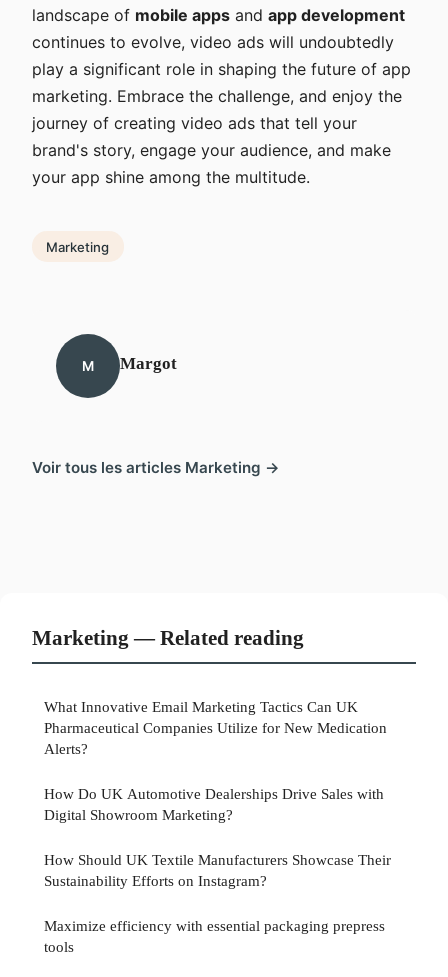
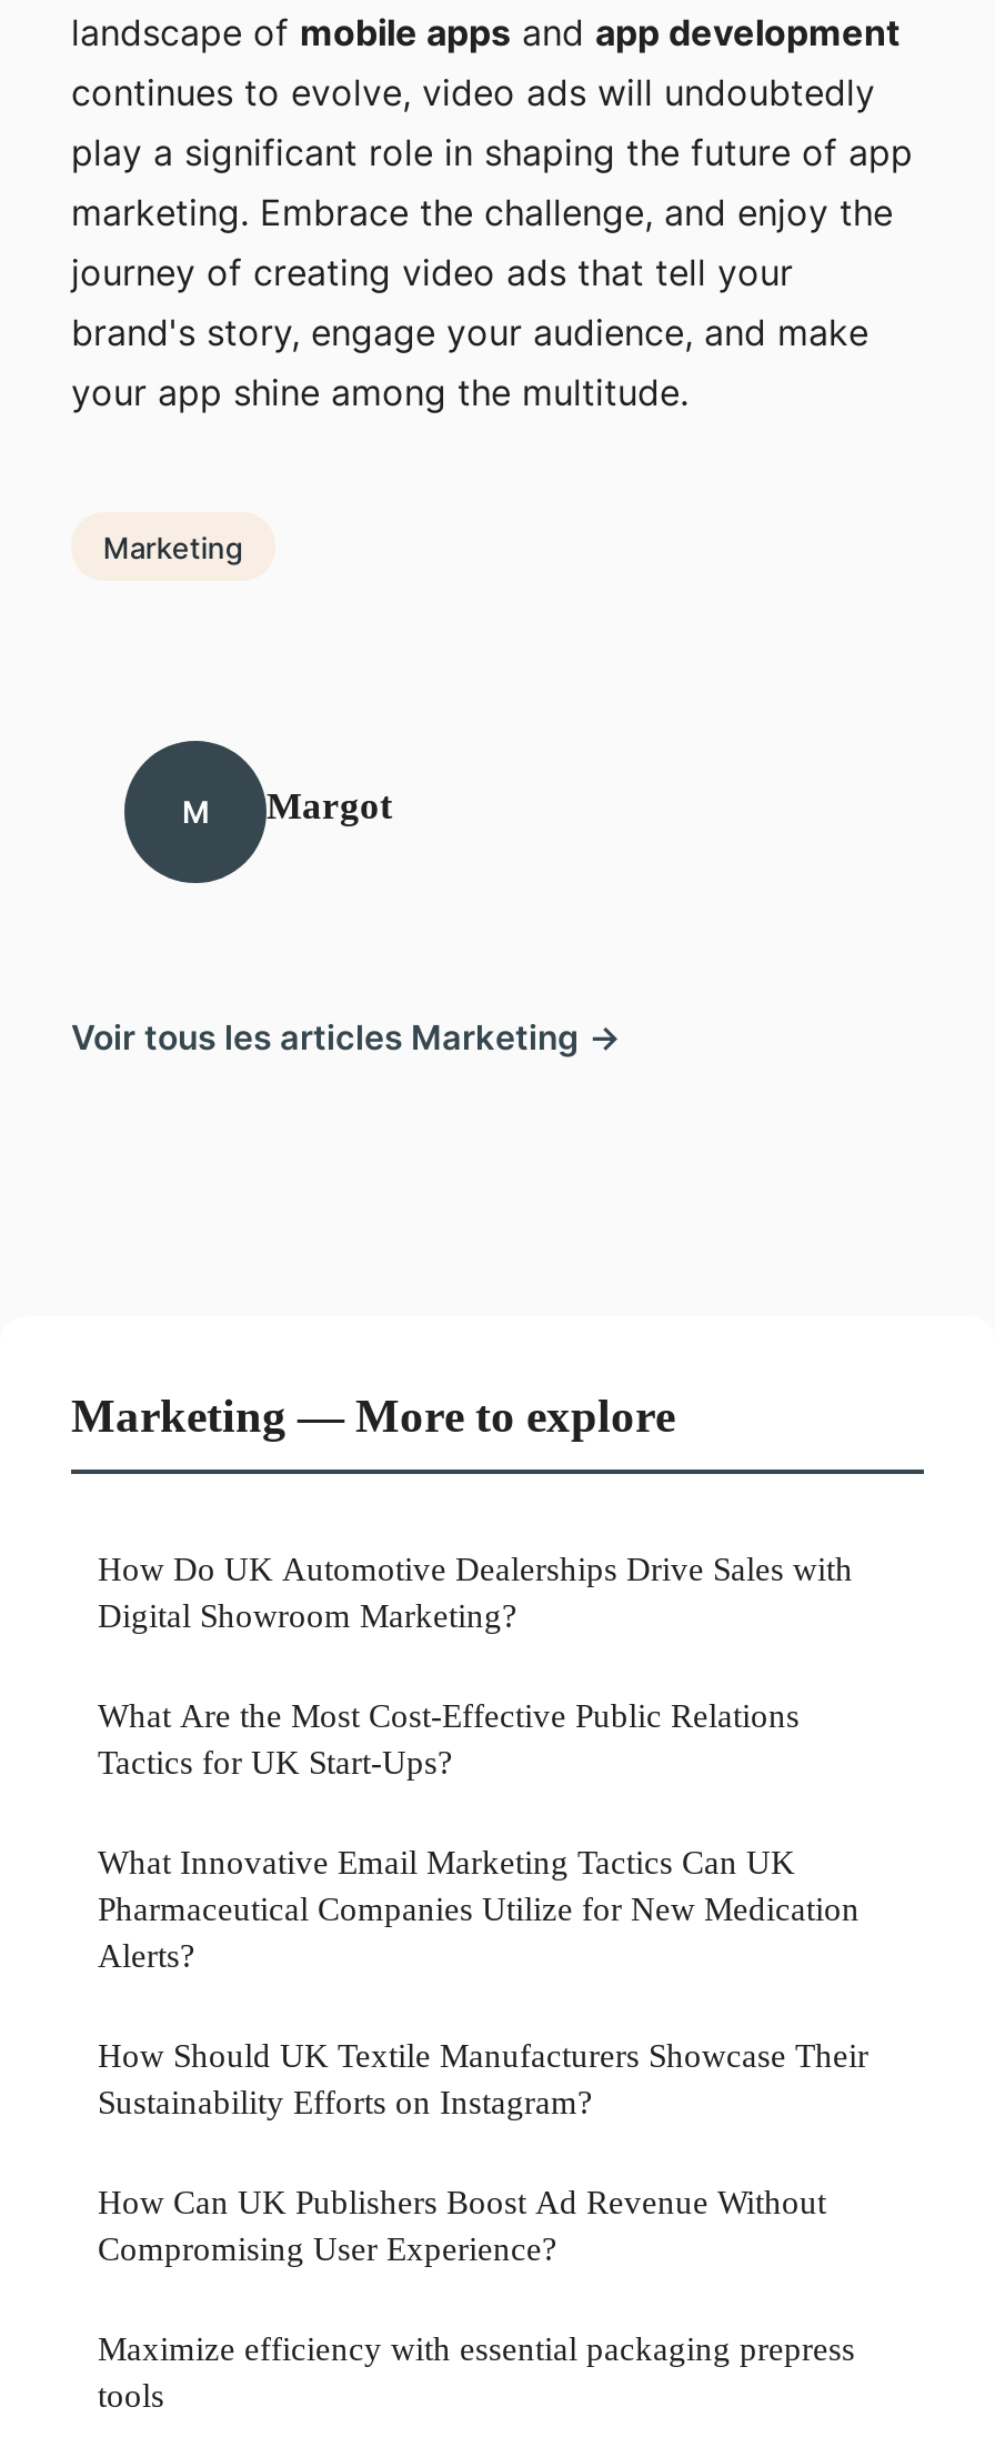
- Marketing — Related reading
+ Marketing — More to explore
+ What Are the Most Cost-Effective Public Relations
+ Tactics for UK Start-Ups?

moved up: How Do UK Automotive Dealerships Drive Sales with | Digital Showroom Marketing?

+ How Can UK Publishers Boost Ad Revenue Without
+ Compromising User Experience?
